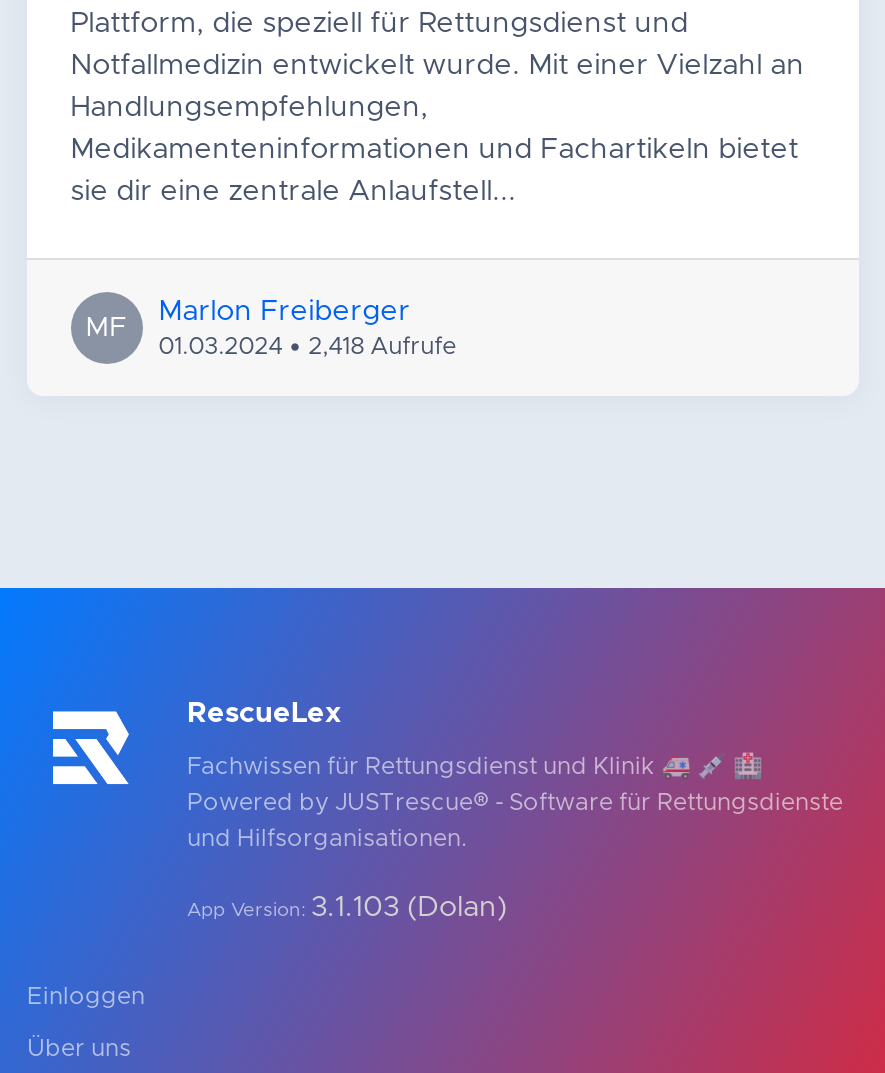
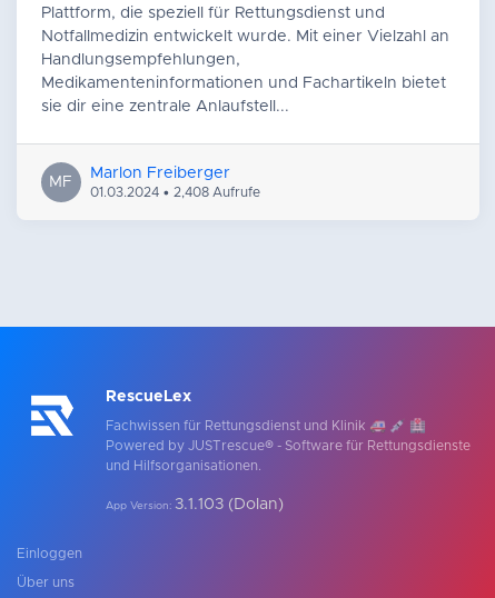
- 01.03.2024 • 2,418 Aufrufe
+ 01.03.2024 • 2,408 Aufrufe
